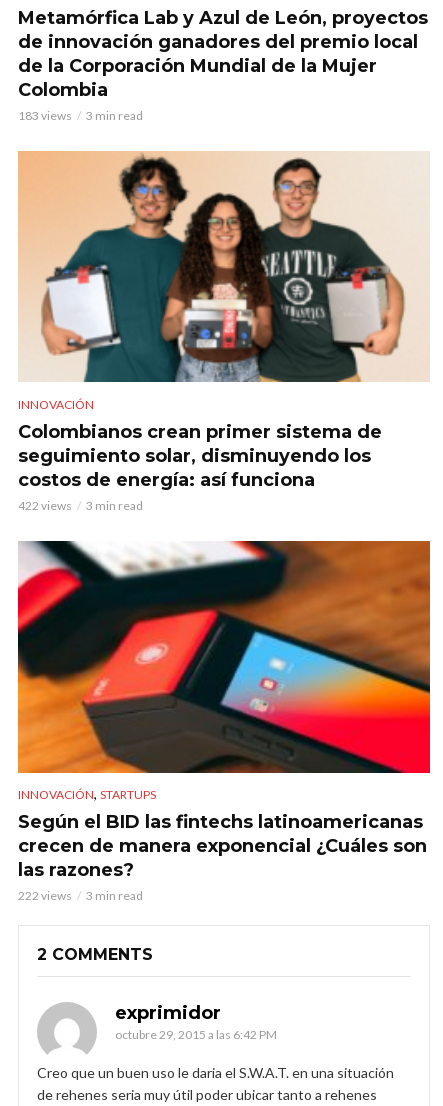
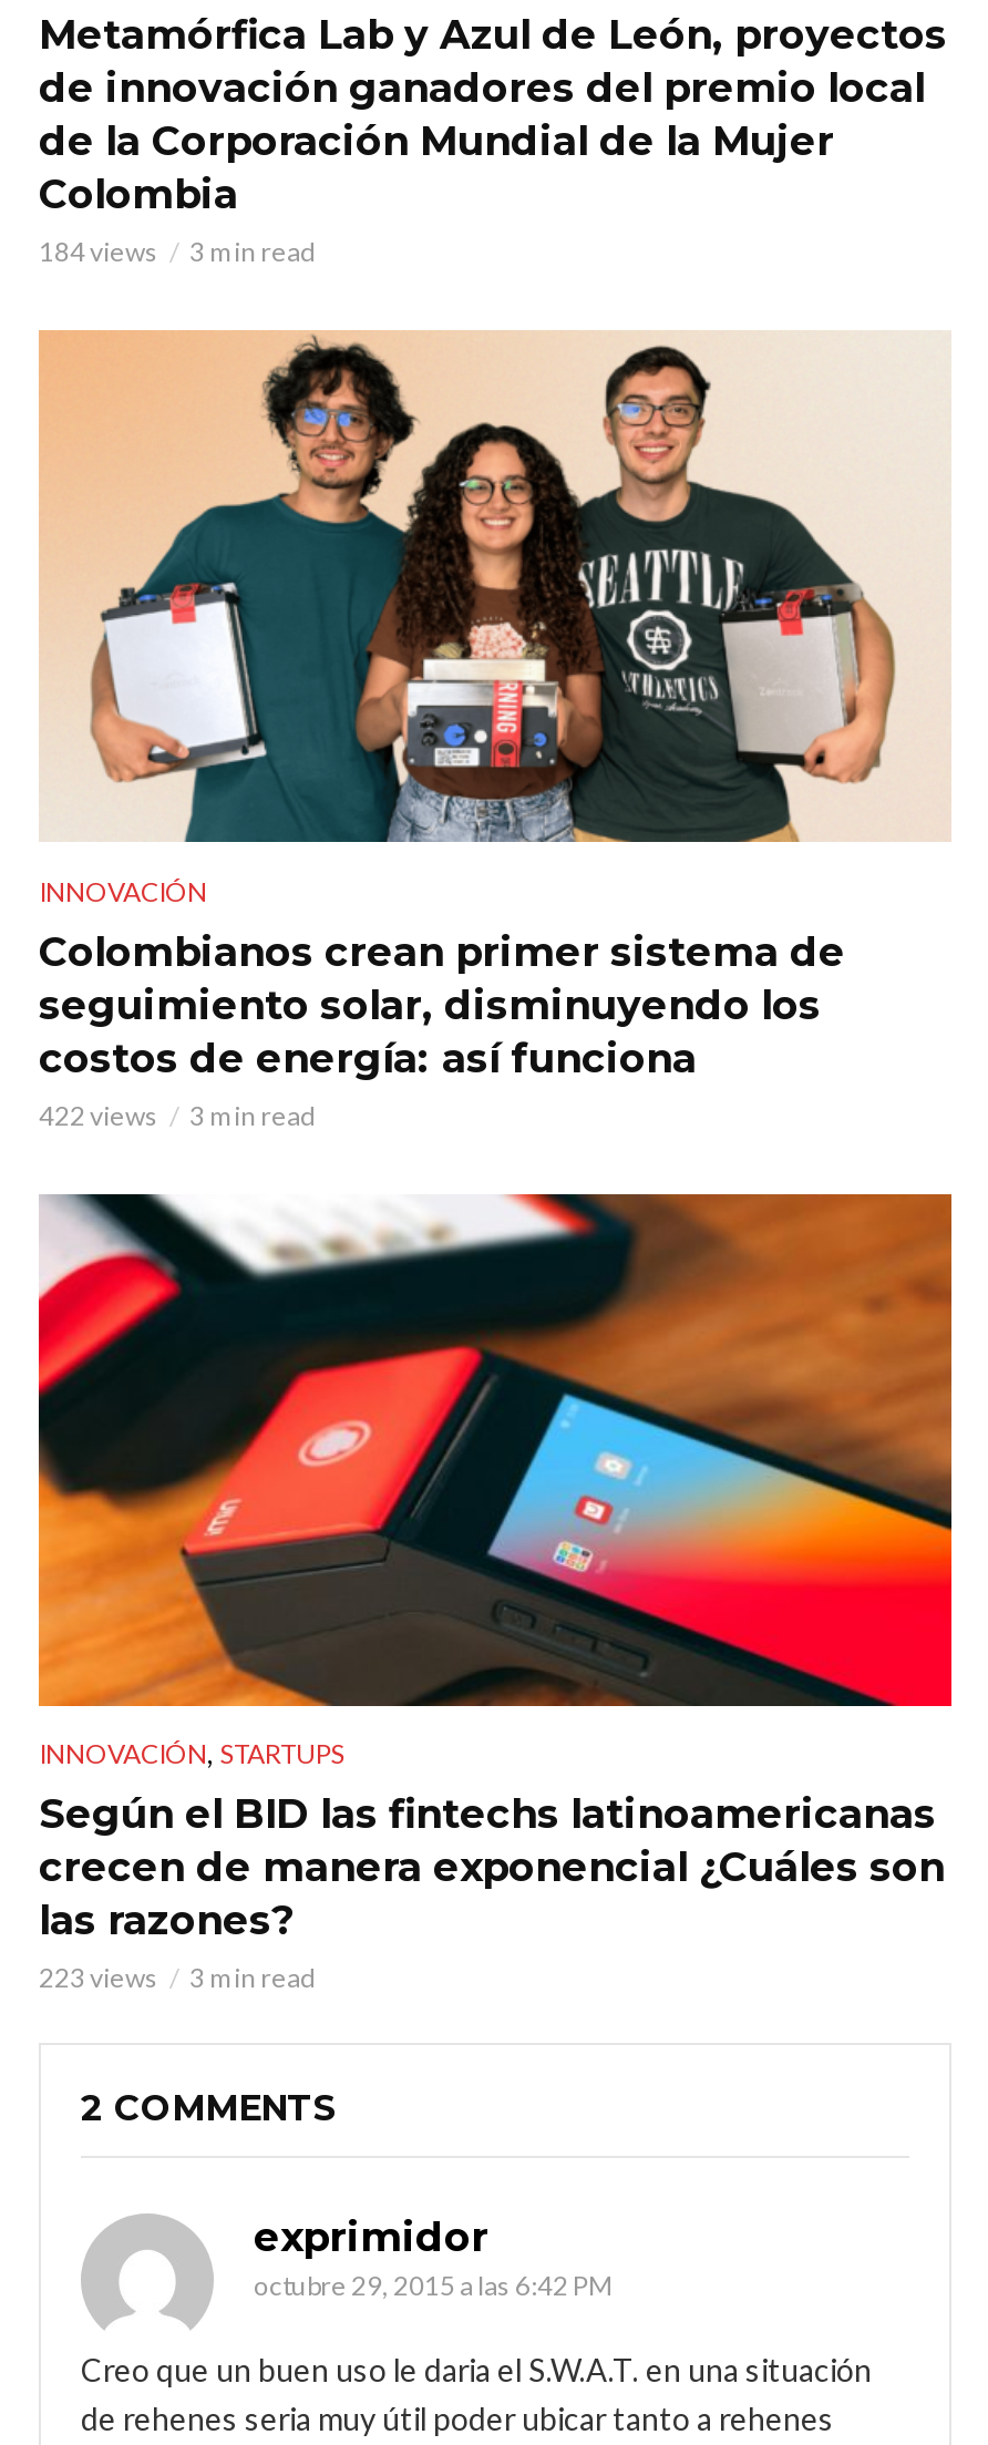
- 183 views 3 min read
+ 184 views 3 min read

- 222 views 3 min read
+ 223 views 3 min read
